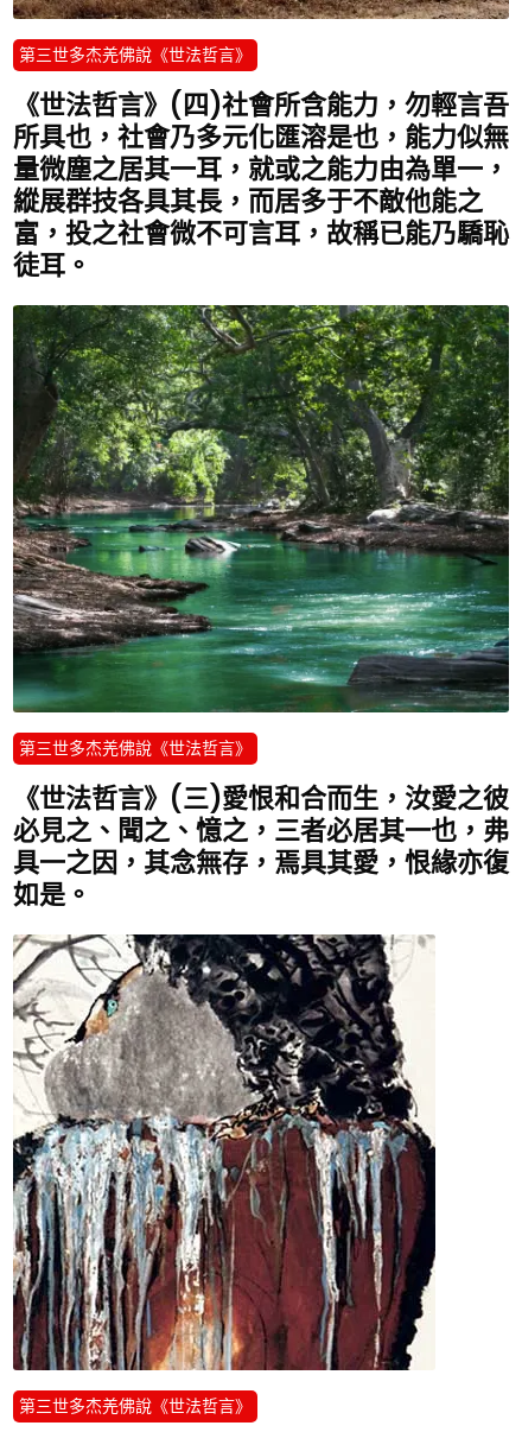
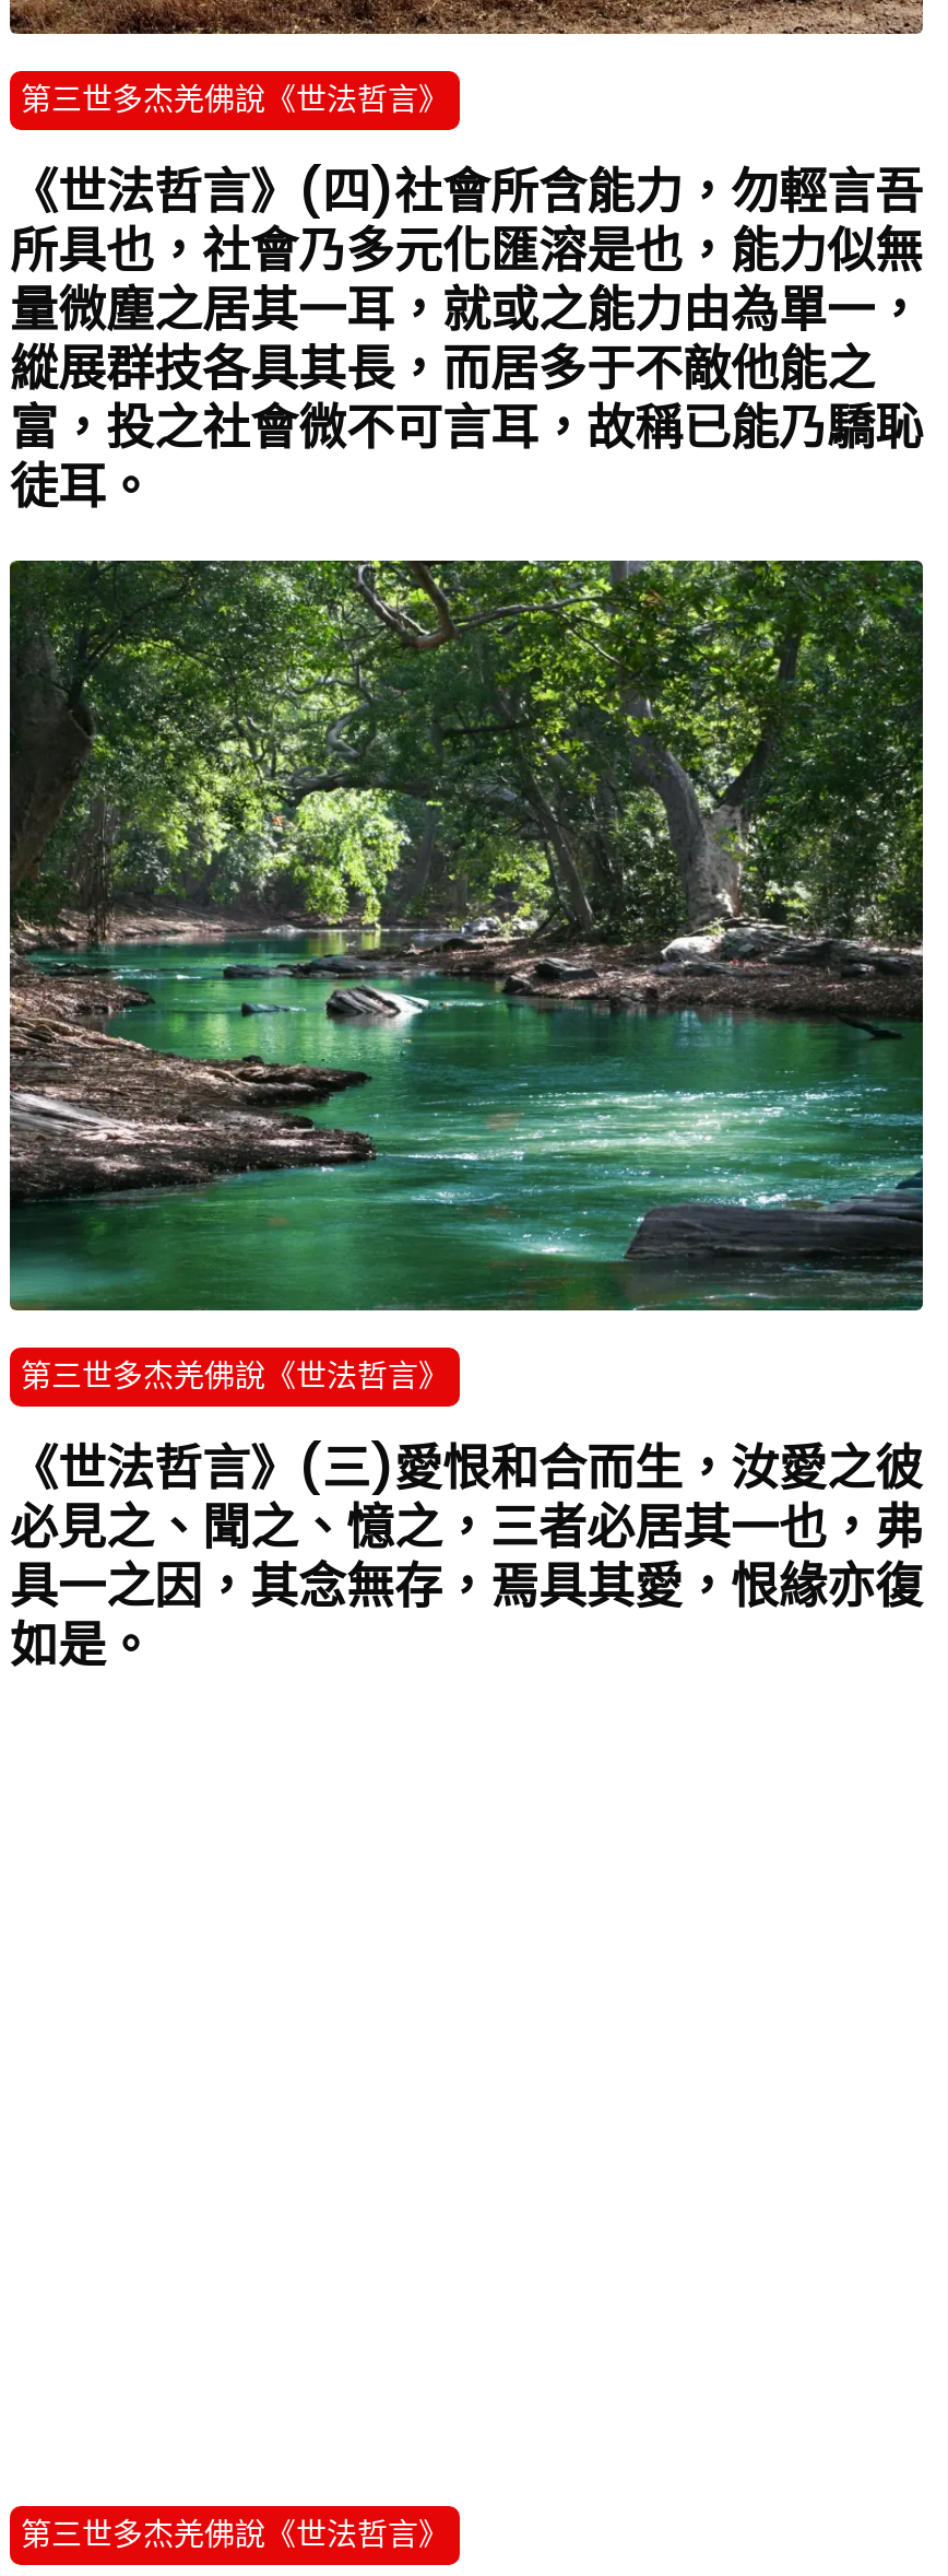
- [image]
